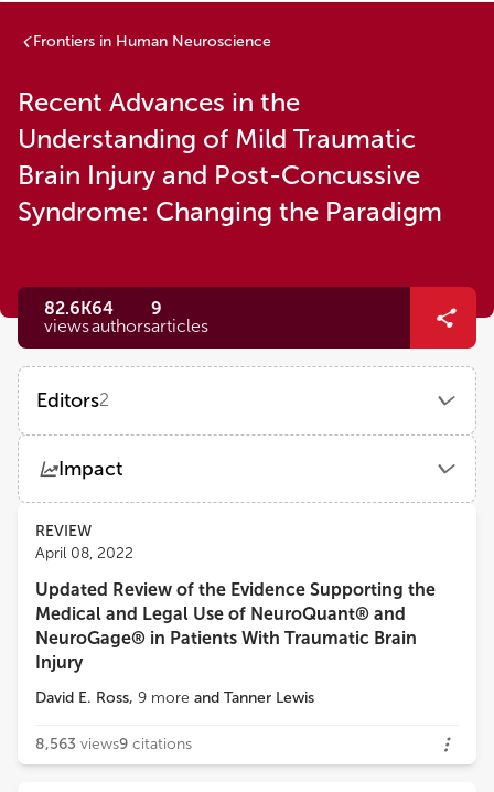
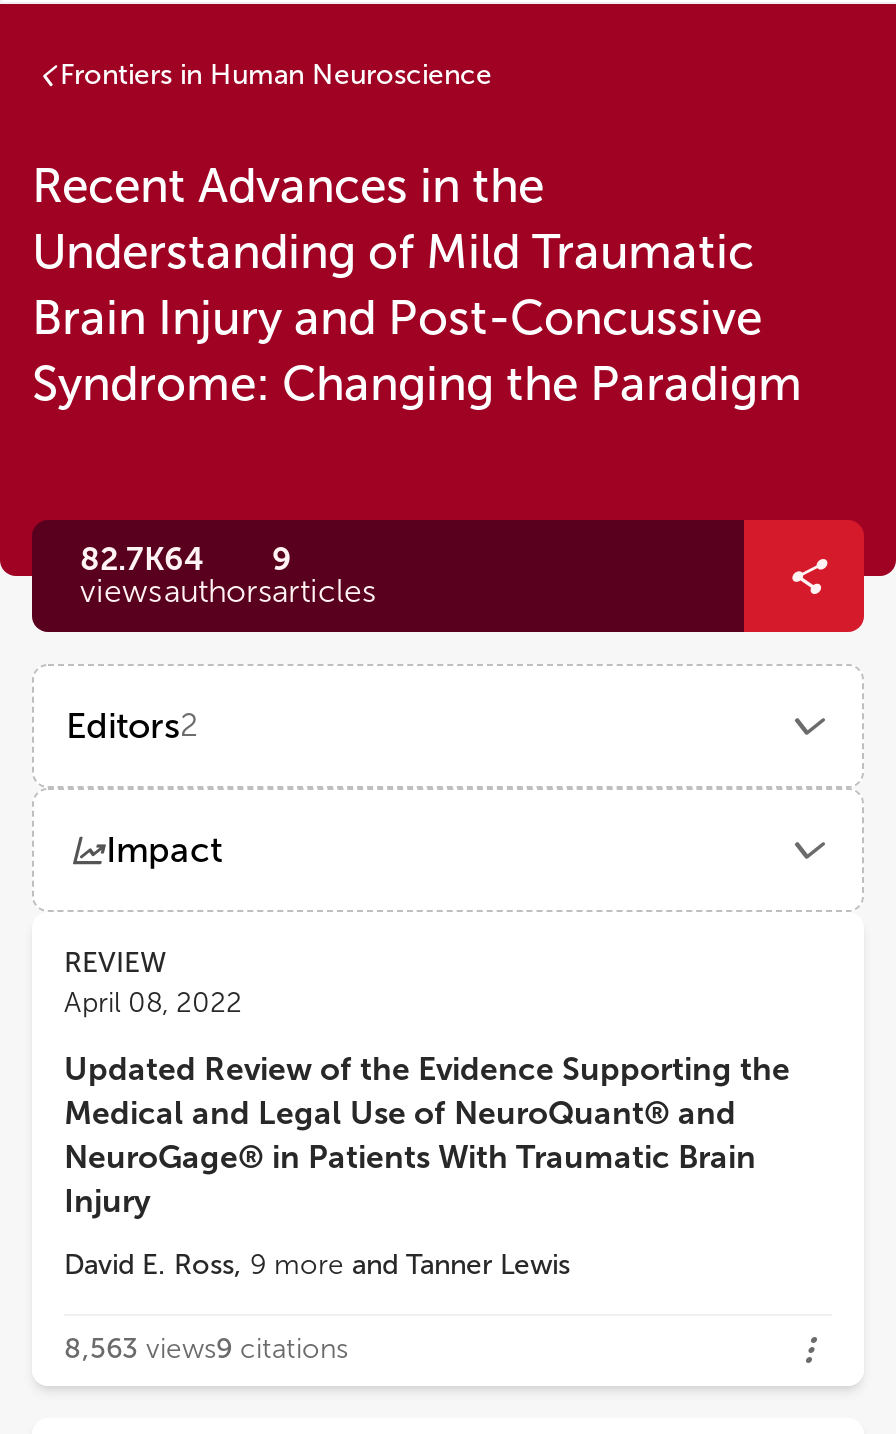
- 82.6K 64 9
+ 82.7K 64 9
